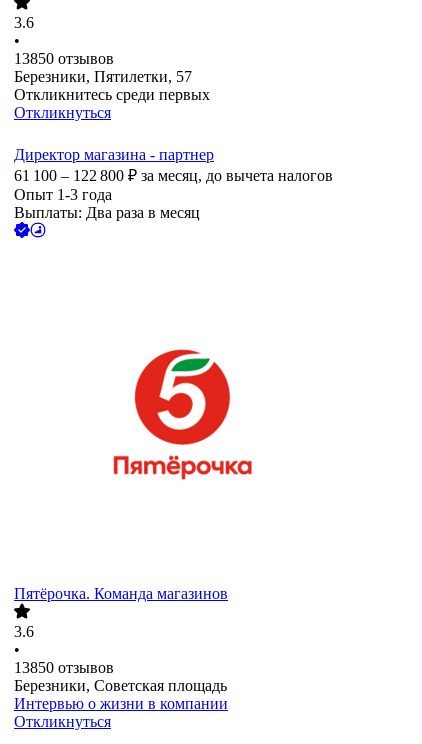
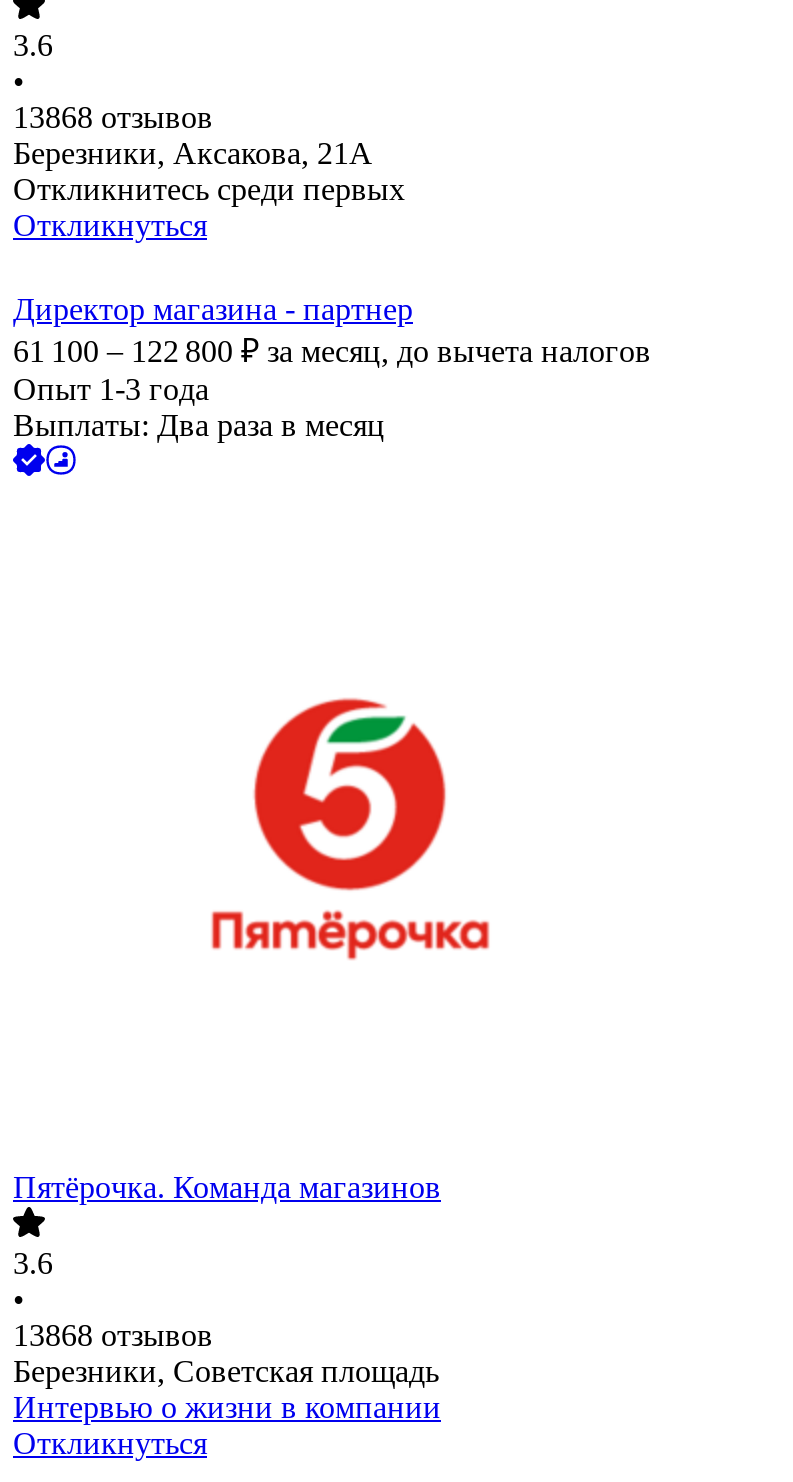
- 13850 отзывов
+ 13868 отзывов

- Березники, Пятилетки, 57
+ Березники, Аксакова, 21А

- 13850 отзывов
+ 13868 отзывов
